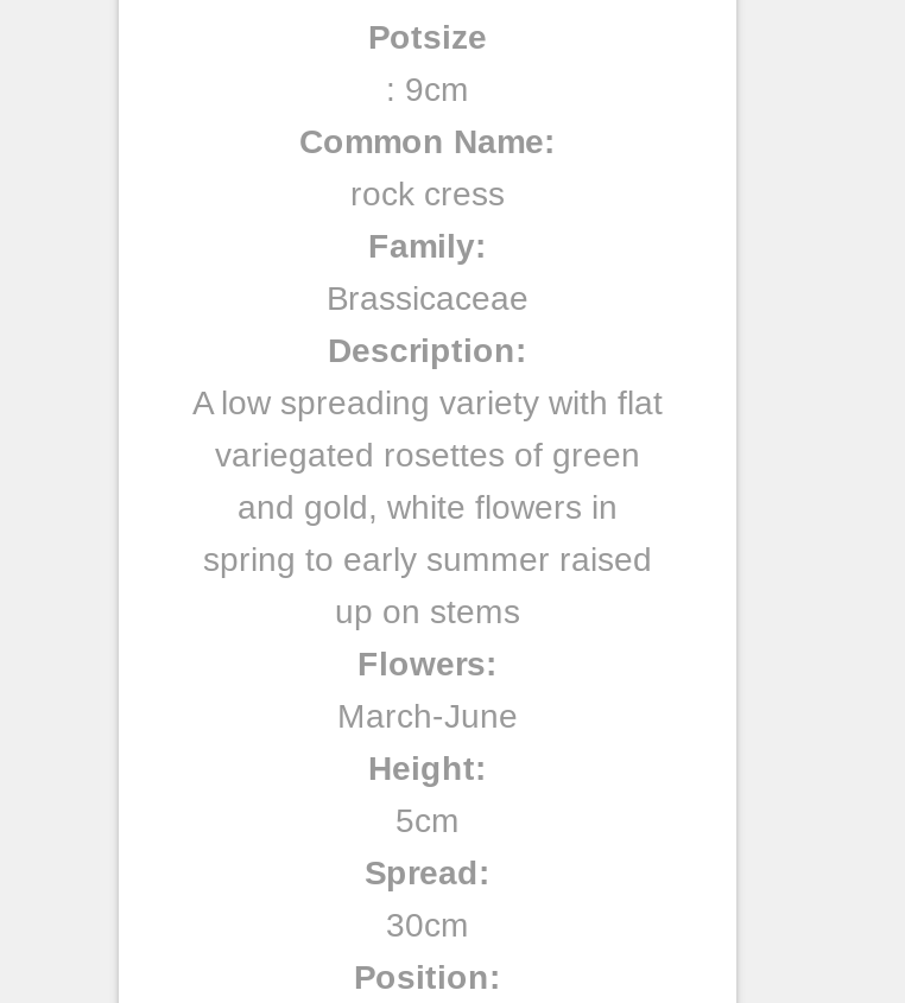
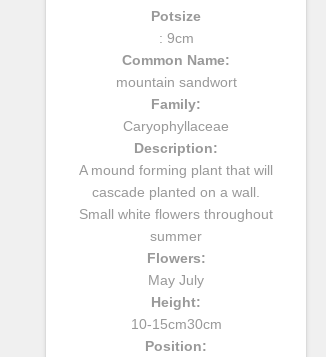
- rock cress
+ mountain sandwort

- Brassicaceae
+ Caryophyllaceae

- A low spreading variety with flat
- variegated rosettes of green
- and gold, white flowers in
- spring to early summer raised
- up on stems
+ A mound forming plant that will
+ cascade planted on a wall.
+ Small white flowers throughout
+ summer

- March-June
+ May July

- 5cm
- Spread:
- 30cm
+ 10-15cm30cm
